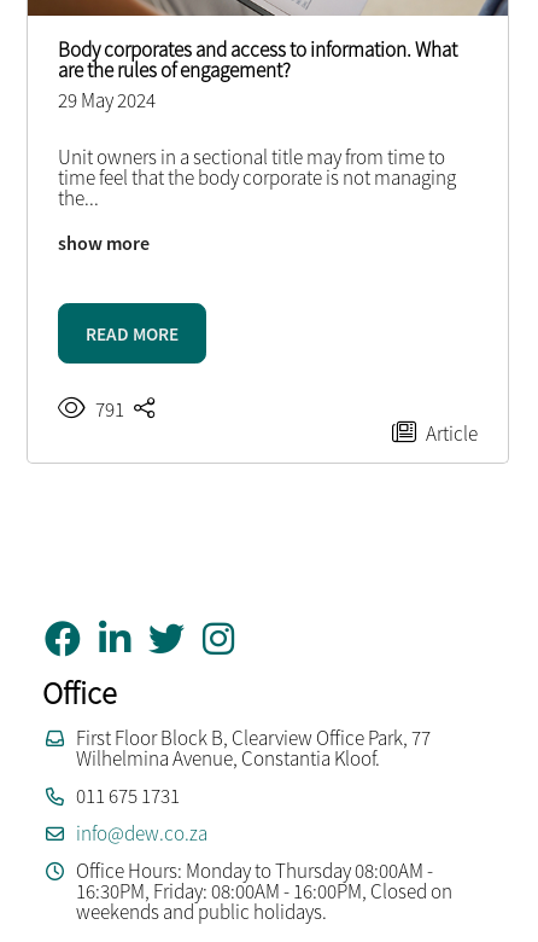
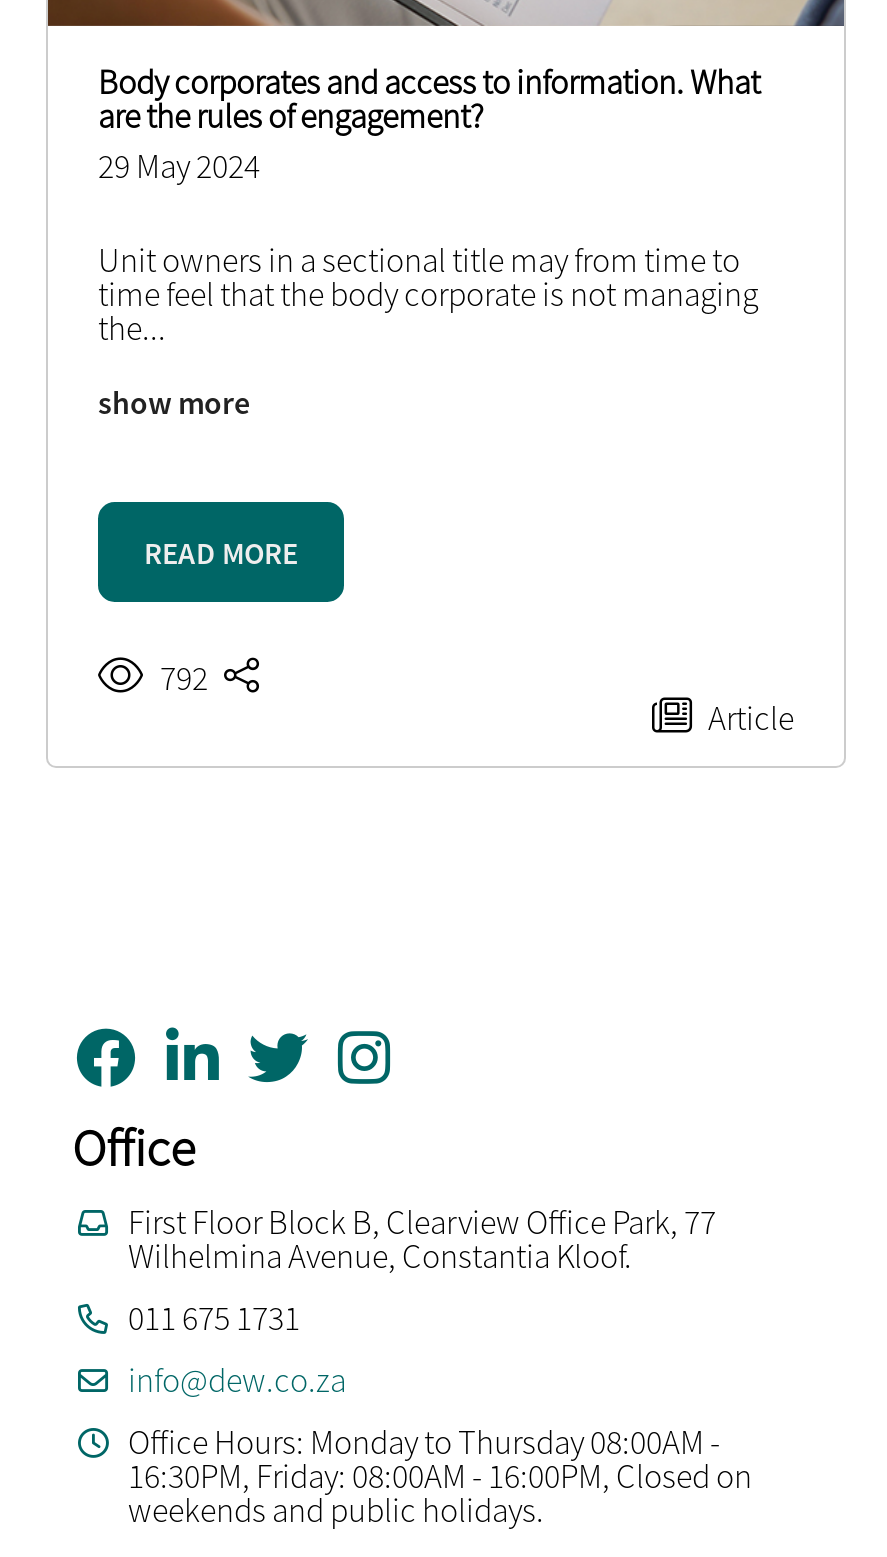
- 791
+ 792
